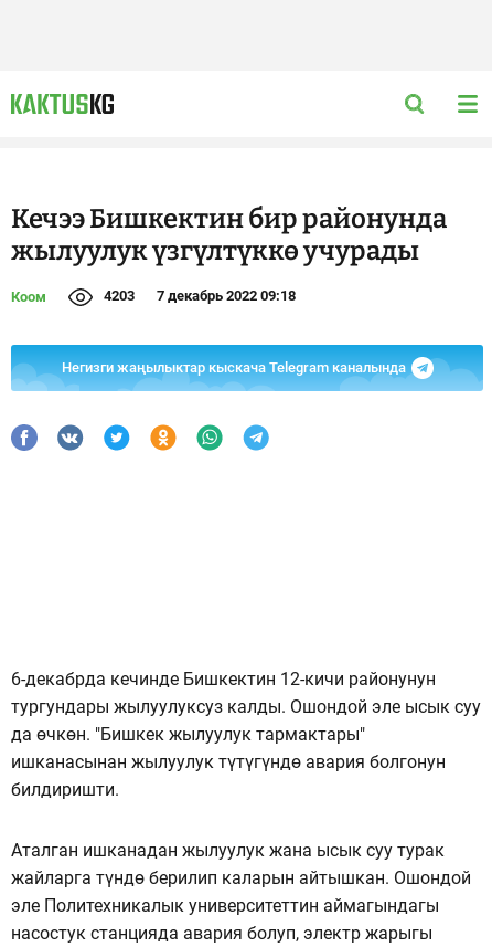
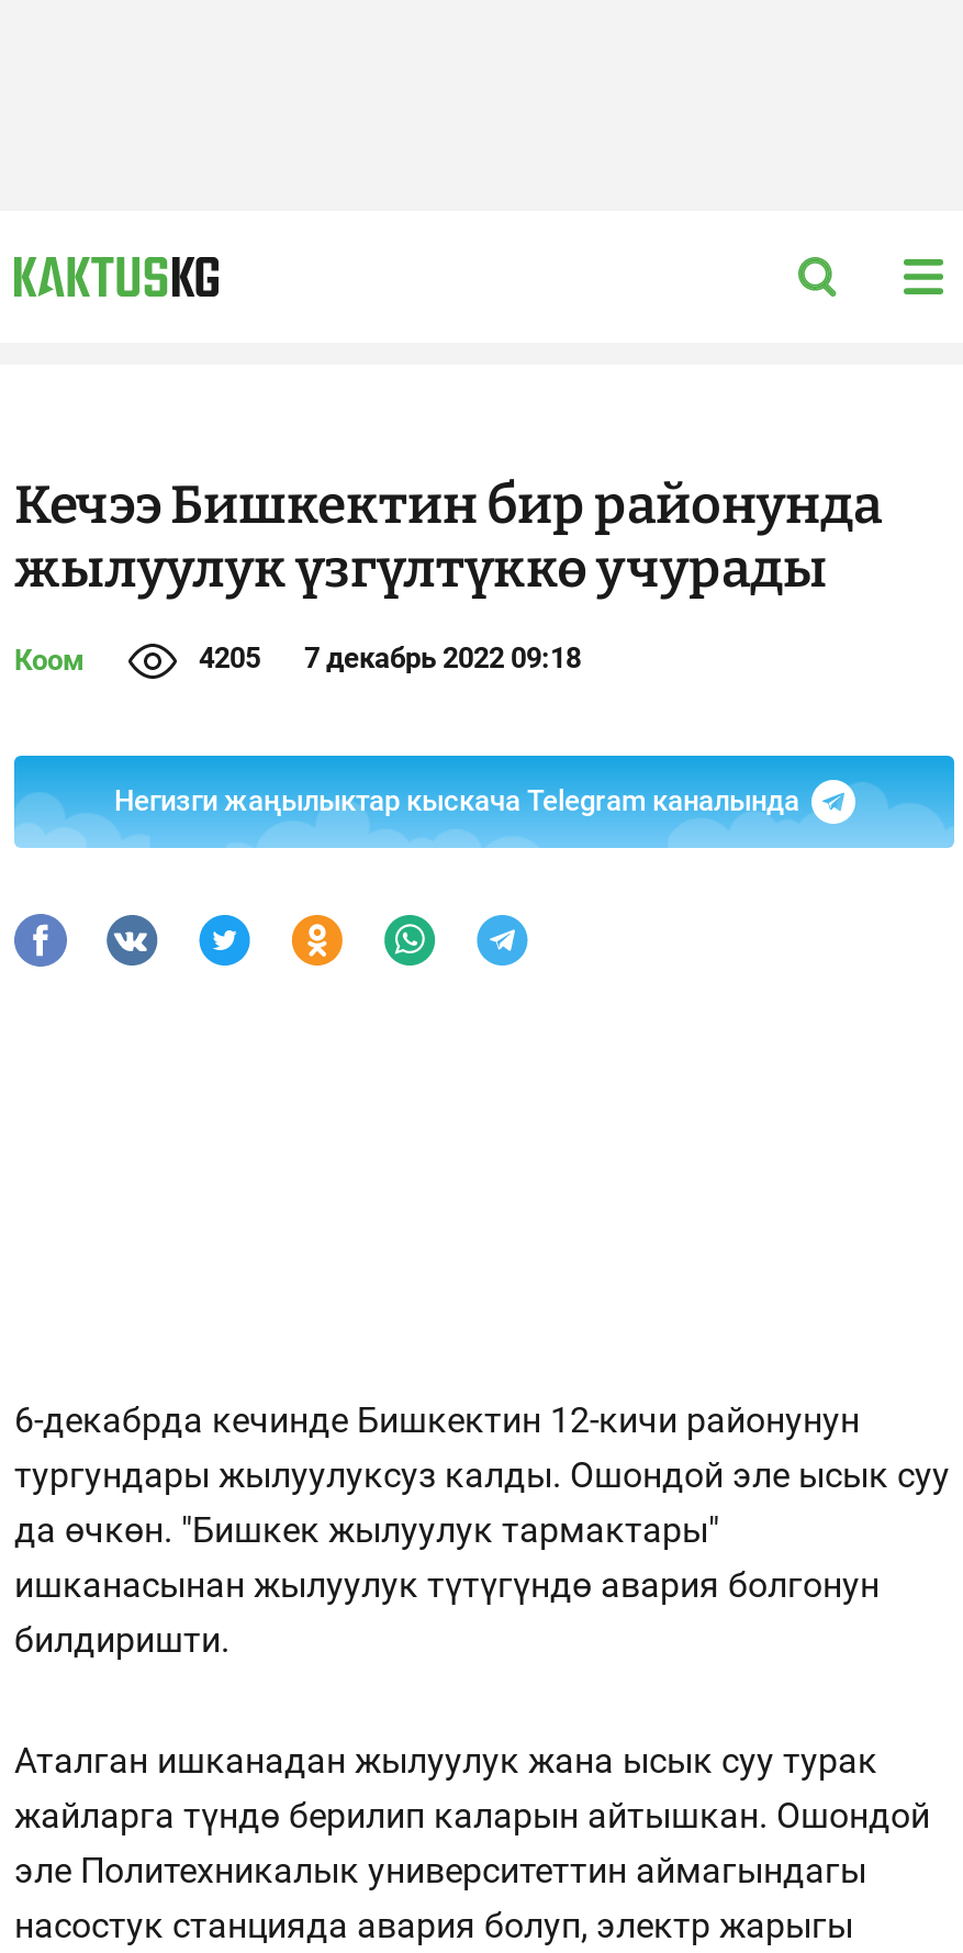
- 4203 7 декабрь 2022 09:18
+ 4205 7 декабрь 2022 09:18
